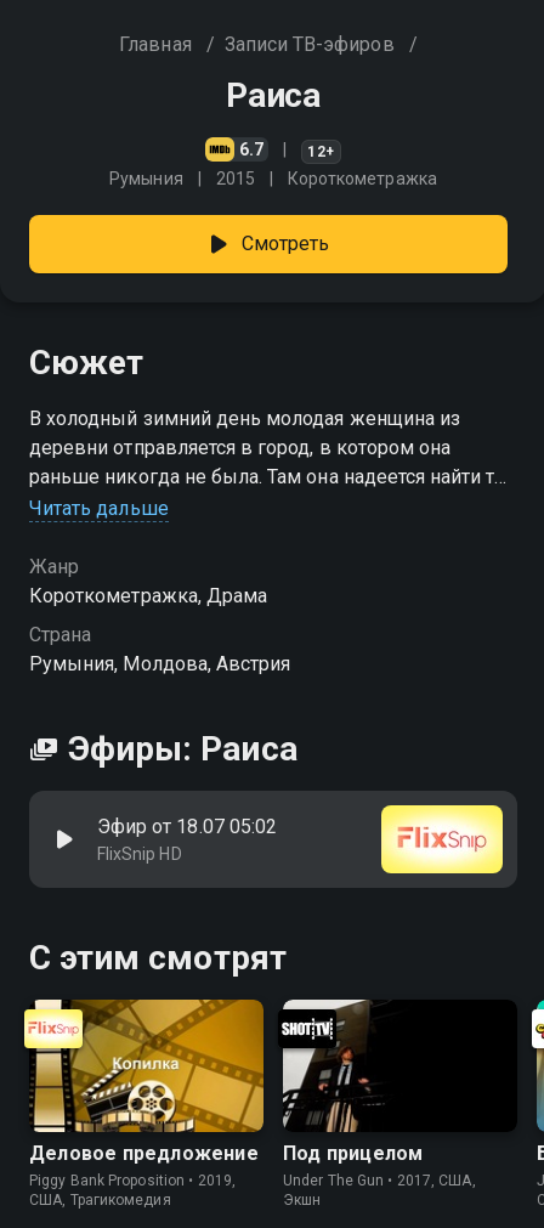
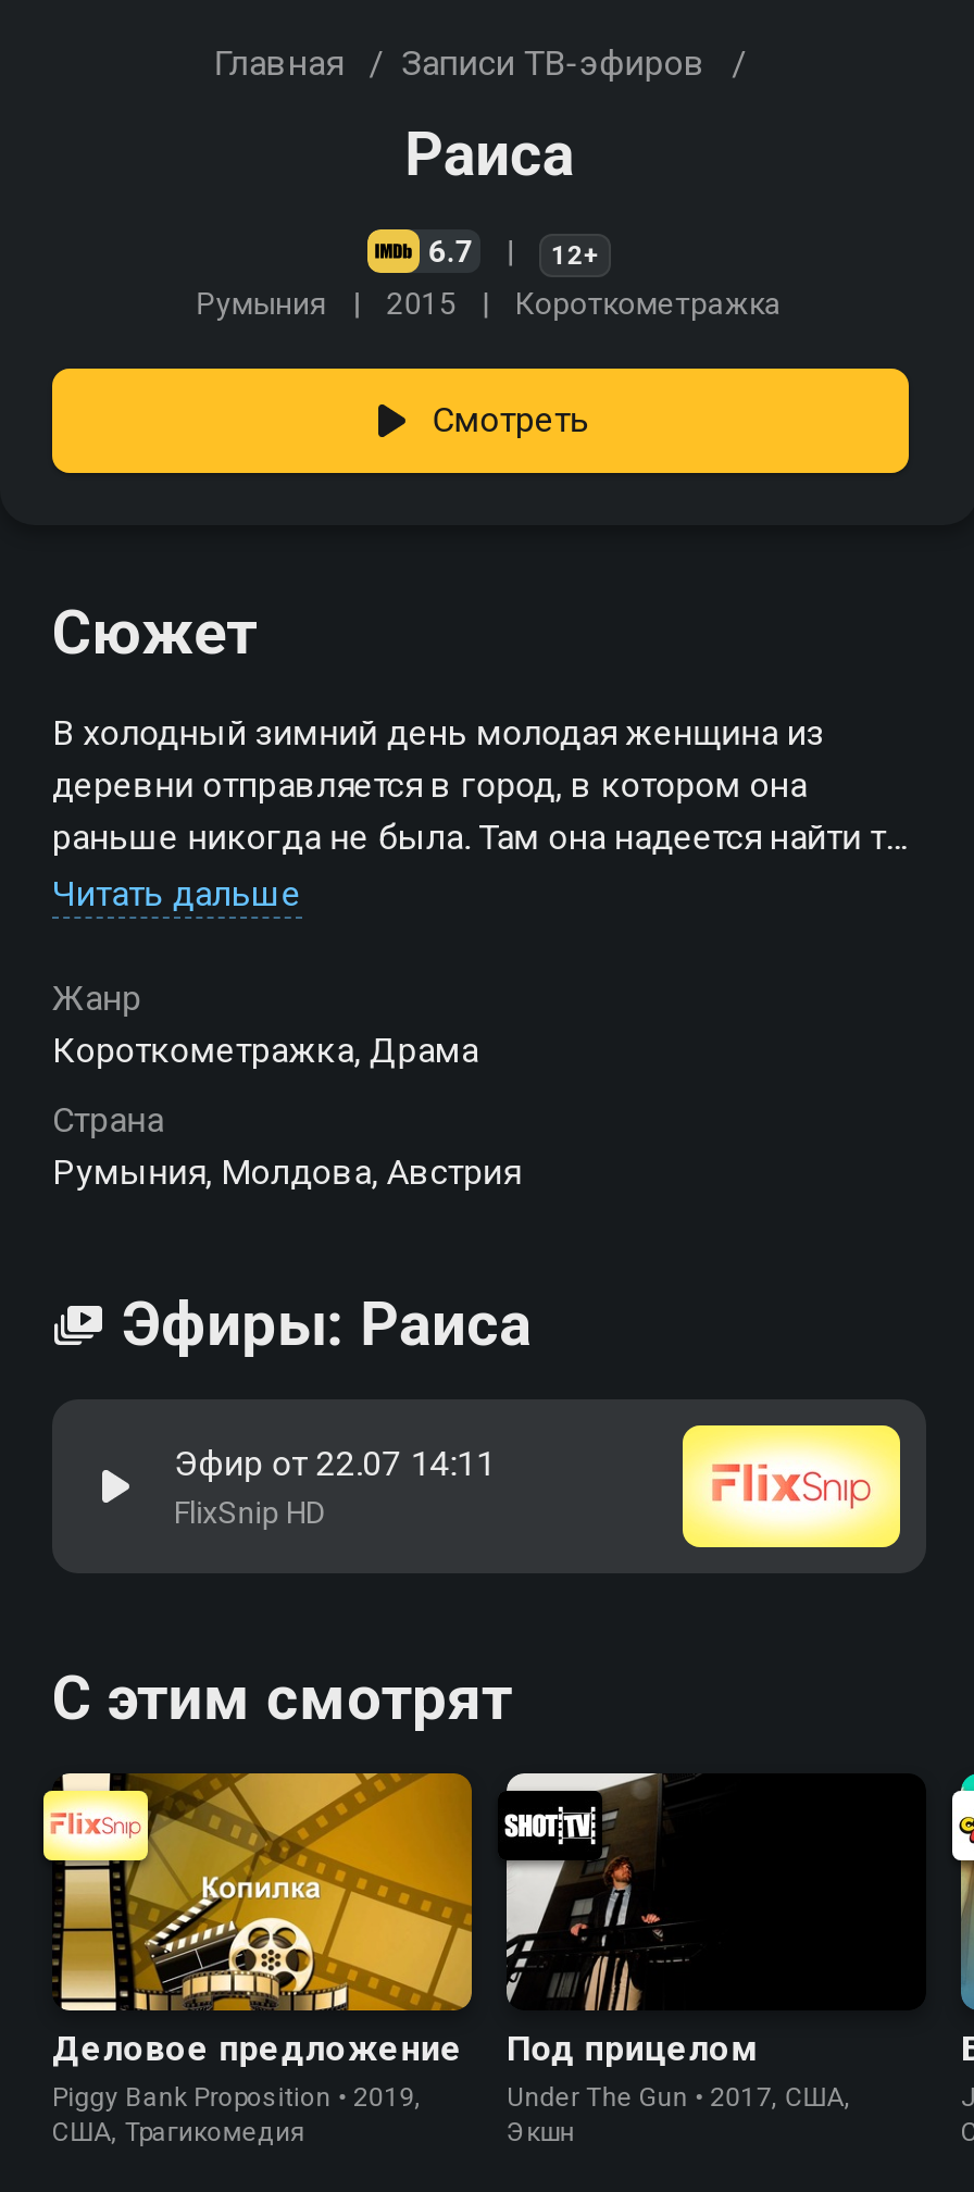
- Эфир от 18.07 05:02
+ Эфир от 22.07 14:11
